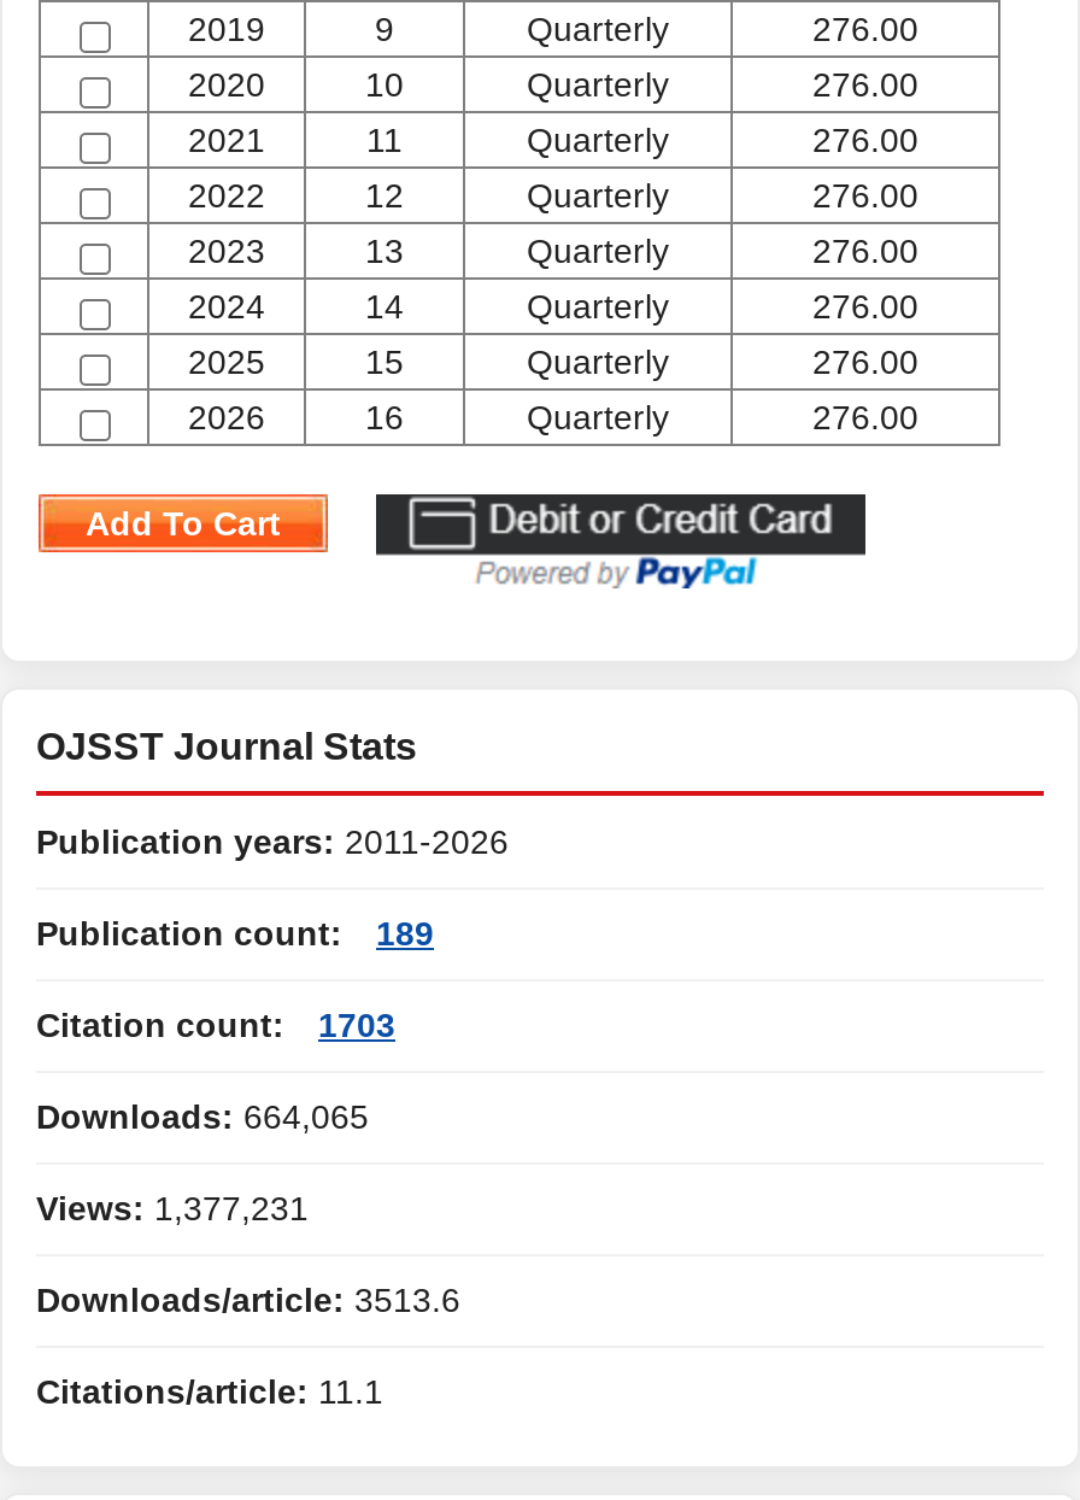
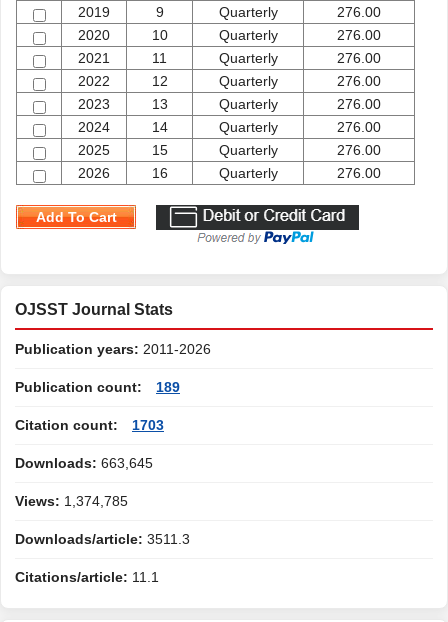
- Downloads: 664,065
+ Downloads: 663,645

- Views: 1,377,231
+ Views: 1,374,785

- Downloads/article: 3513.6
+ Downloads/article: 3511.3
